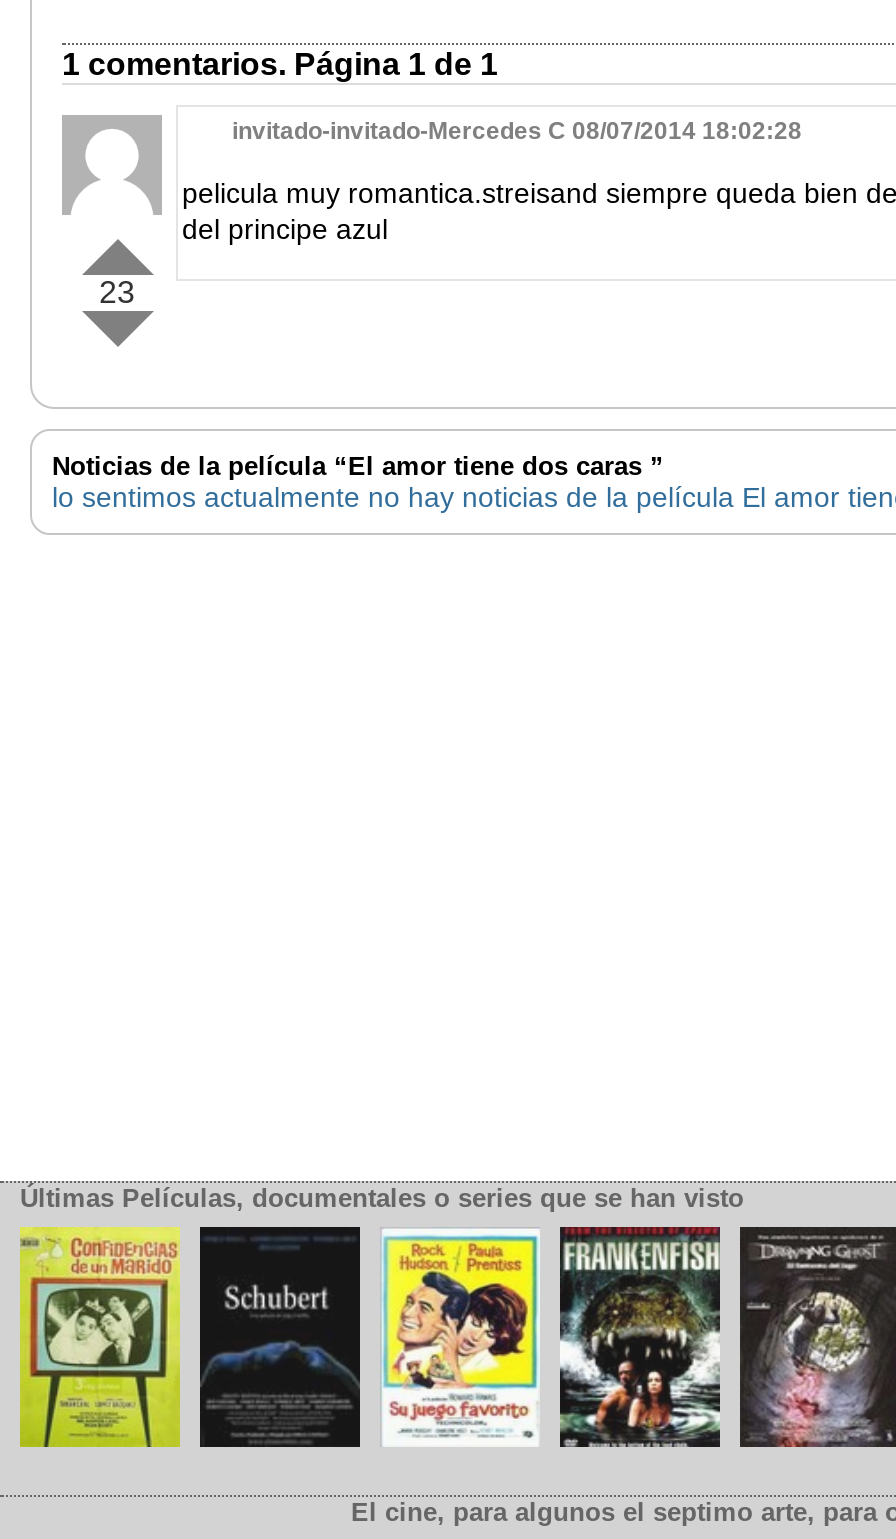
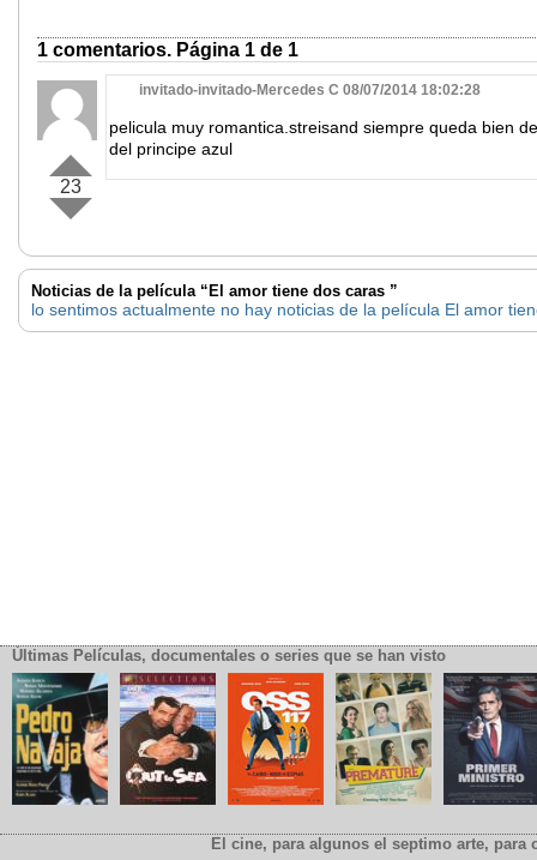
- [image]
+ [image]

- [image]
+ [image]

- [image]
+ [image]

- [image]
+ [image]

- [image]
+ [image]
